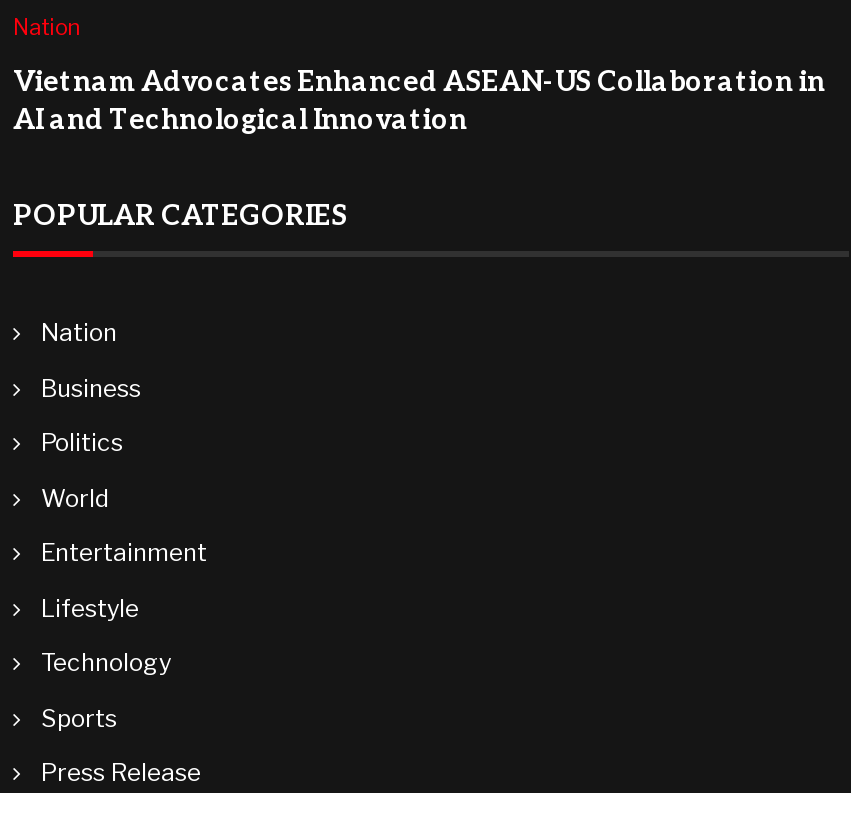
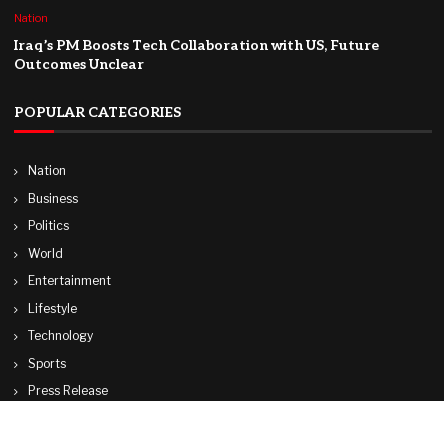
- Vietnam Advocates Enhanced ASEAN-US Collaboration in
- AI and Technological Innovation
+ Iraq’s PM Boosts Tech Collaboration with US, Future
+ Outcomes Unclear
